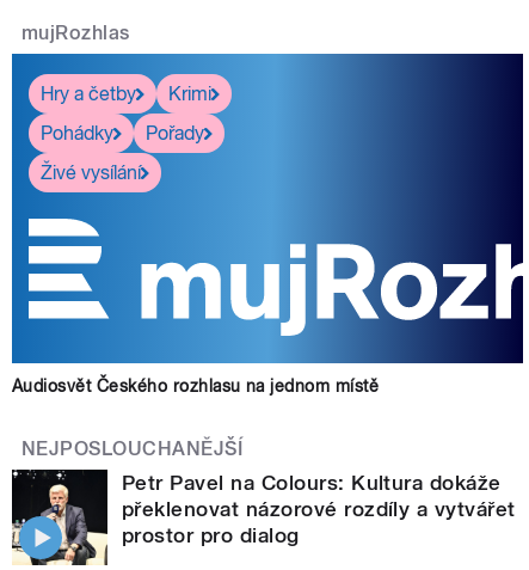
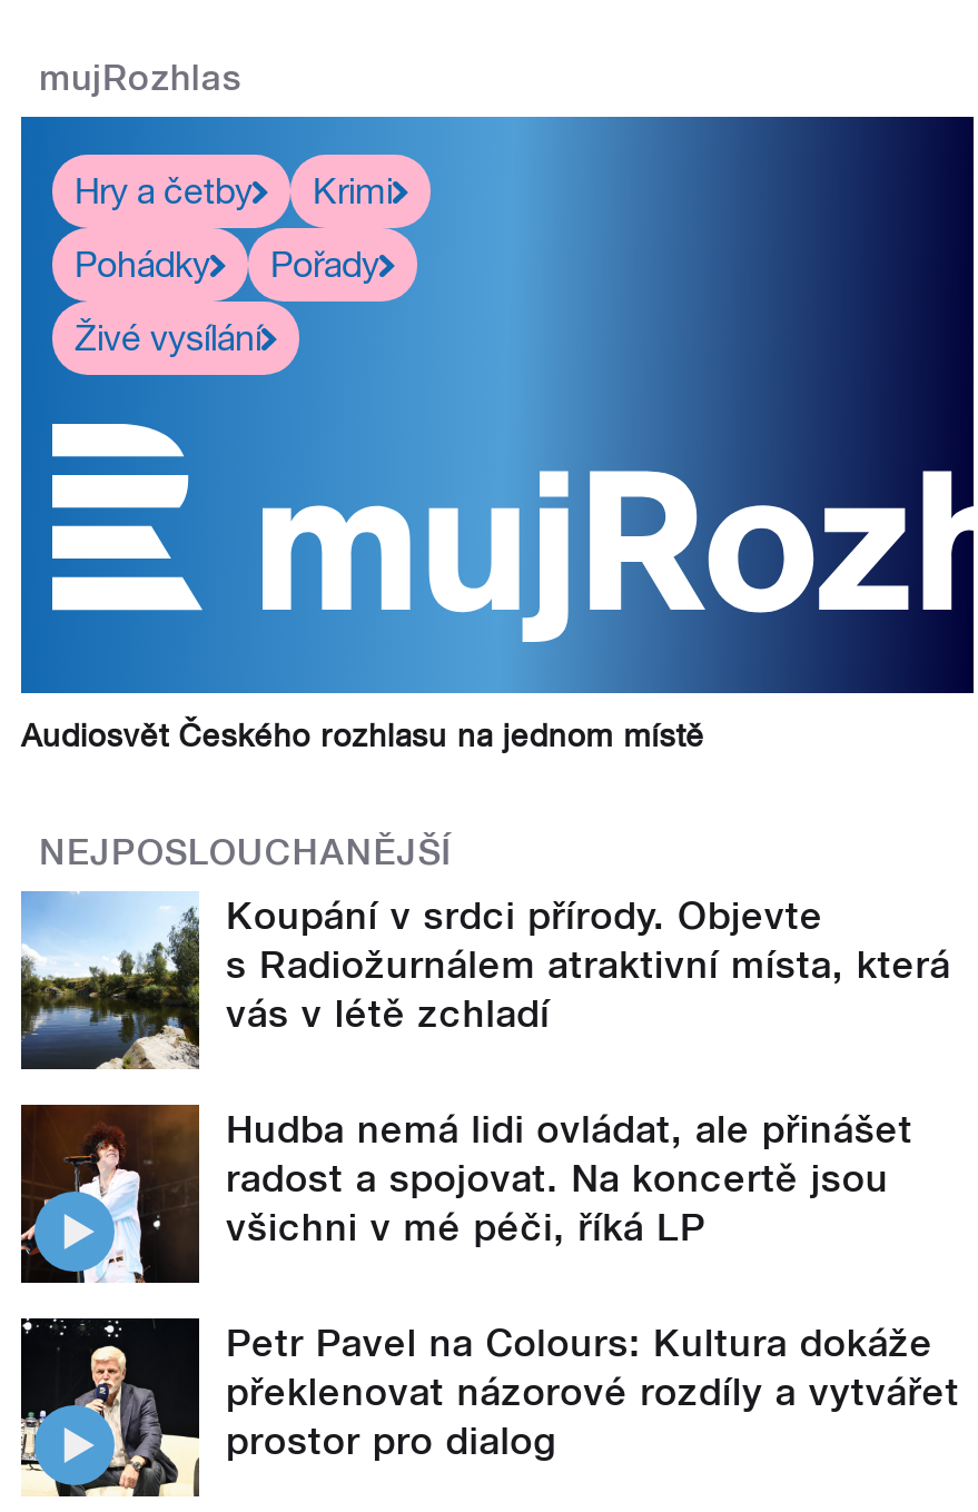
+ [image]
+ Koupání v srdci přírody. Objevte
+ s Radiožurnálem atraktivní místa, která
+ vás v létě zchladí
+ Hudba nemá lidi ovládat, ale přinášet
+ radost a spojovat. Na koncertě jsou
+ všichni v mé péči, říká LP

+ [image]
